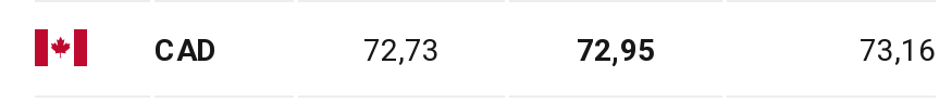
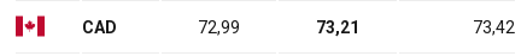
- 72,73
+ 72,99

- 72,95
+ 73,21

- 73,16
+ 73,42
